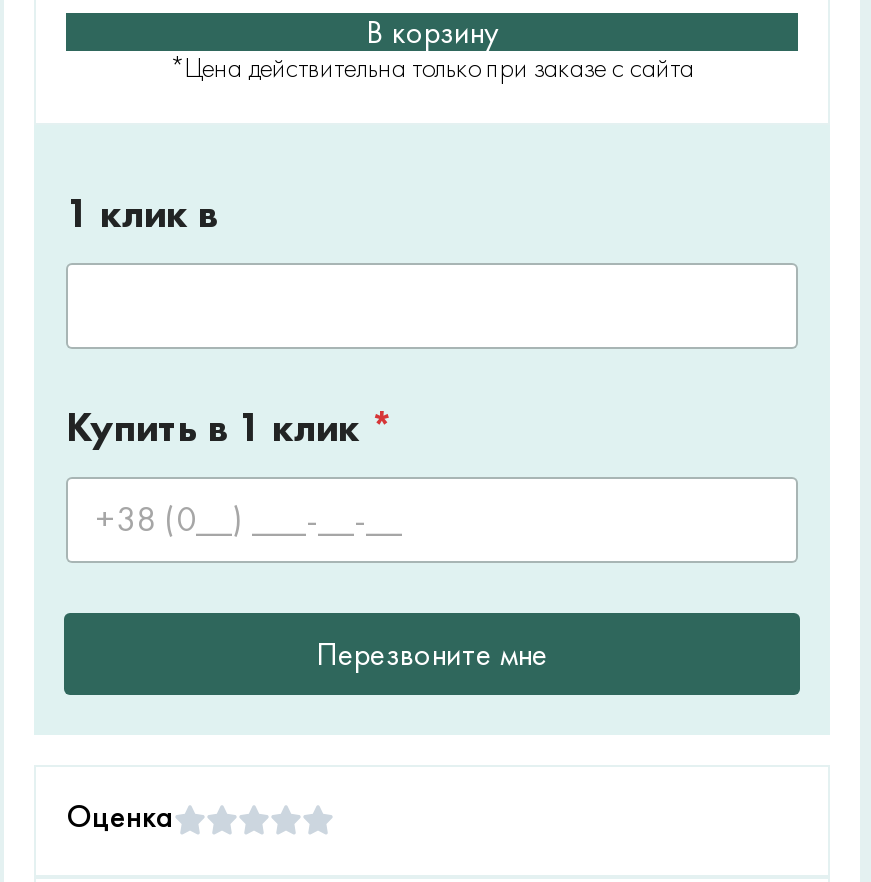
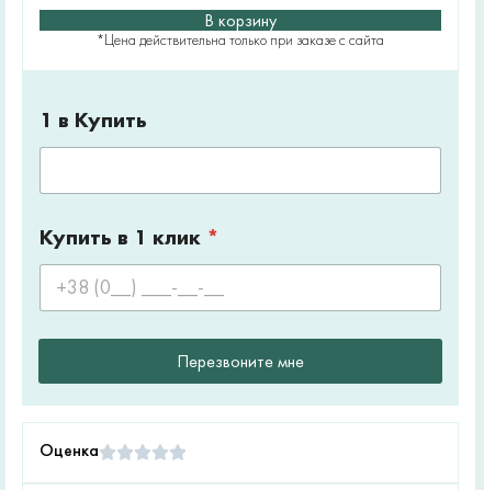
- 1 клик в
+ 1 в Купить
